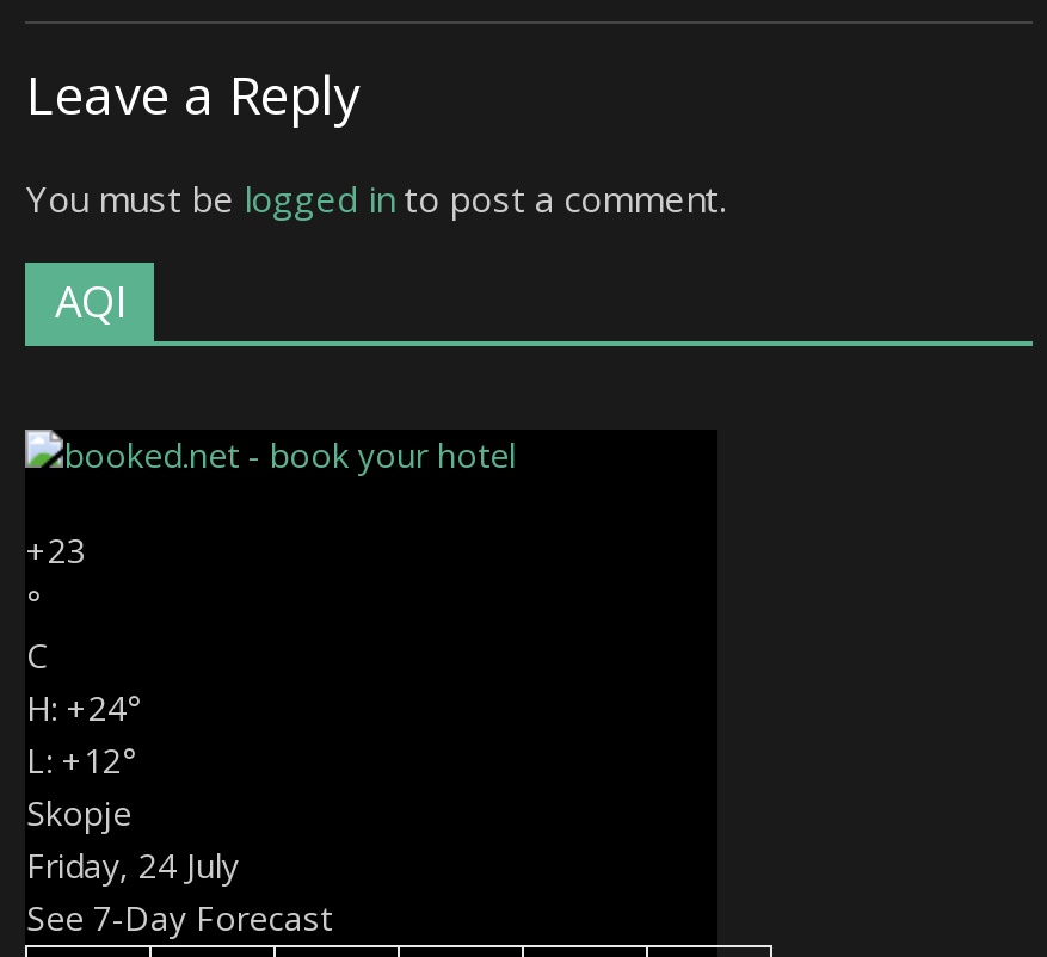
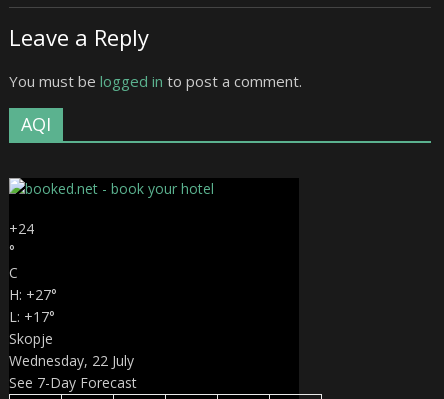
- +23
+ +24

- H: +24°
+ H: +27°

- L: + 12°
+ L: + 17°

- Friday, 24 July
+ Wednesday, 22 July
